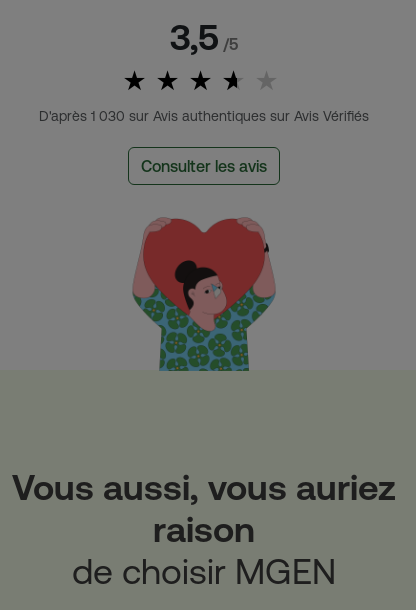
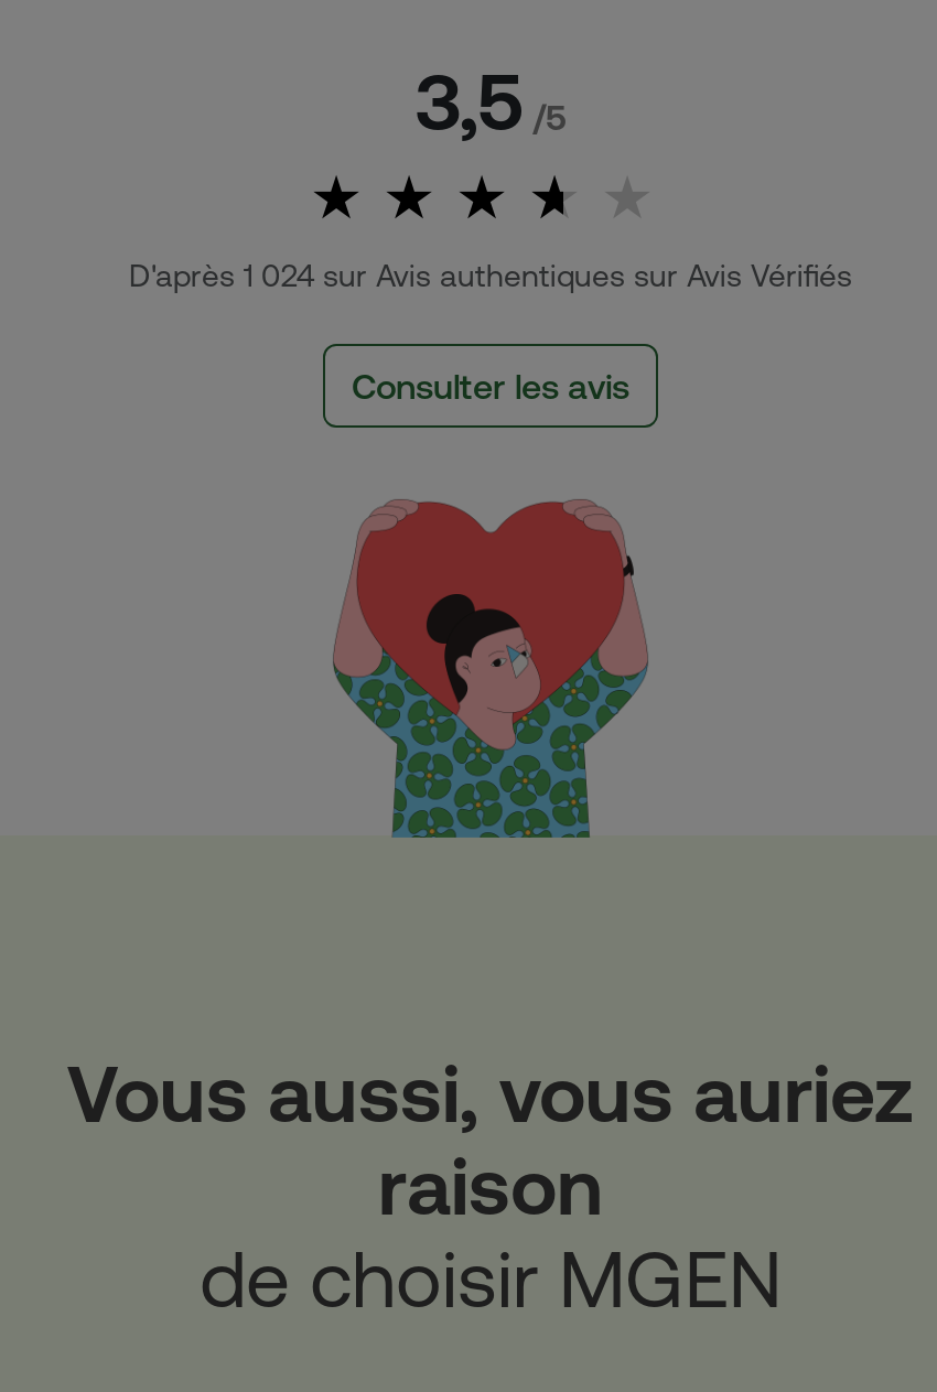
- D'après 1 030 sur Avis authentiques sur Avis Vérifiés
+ D'après 1 024 sur Avis authentiques sur Avis Vérifiés
